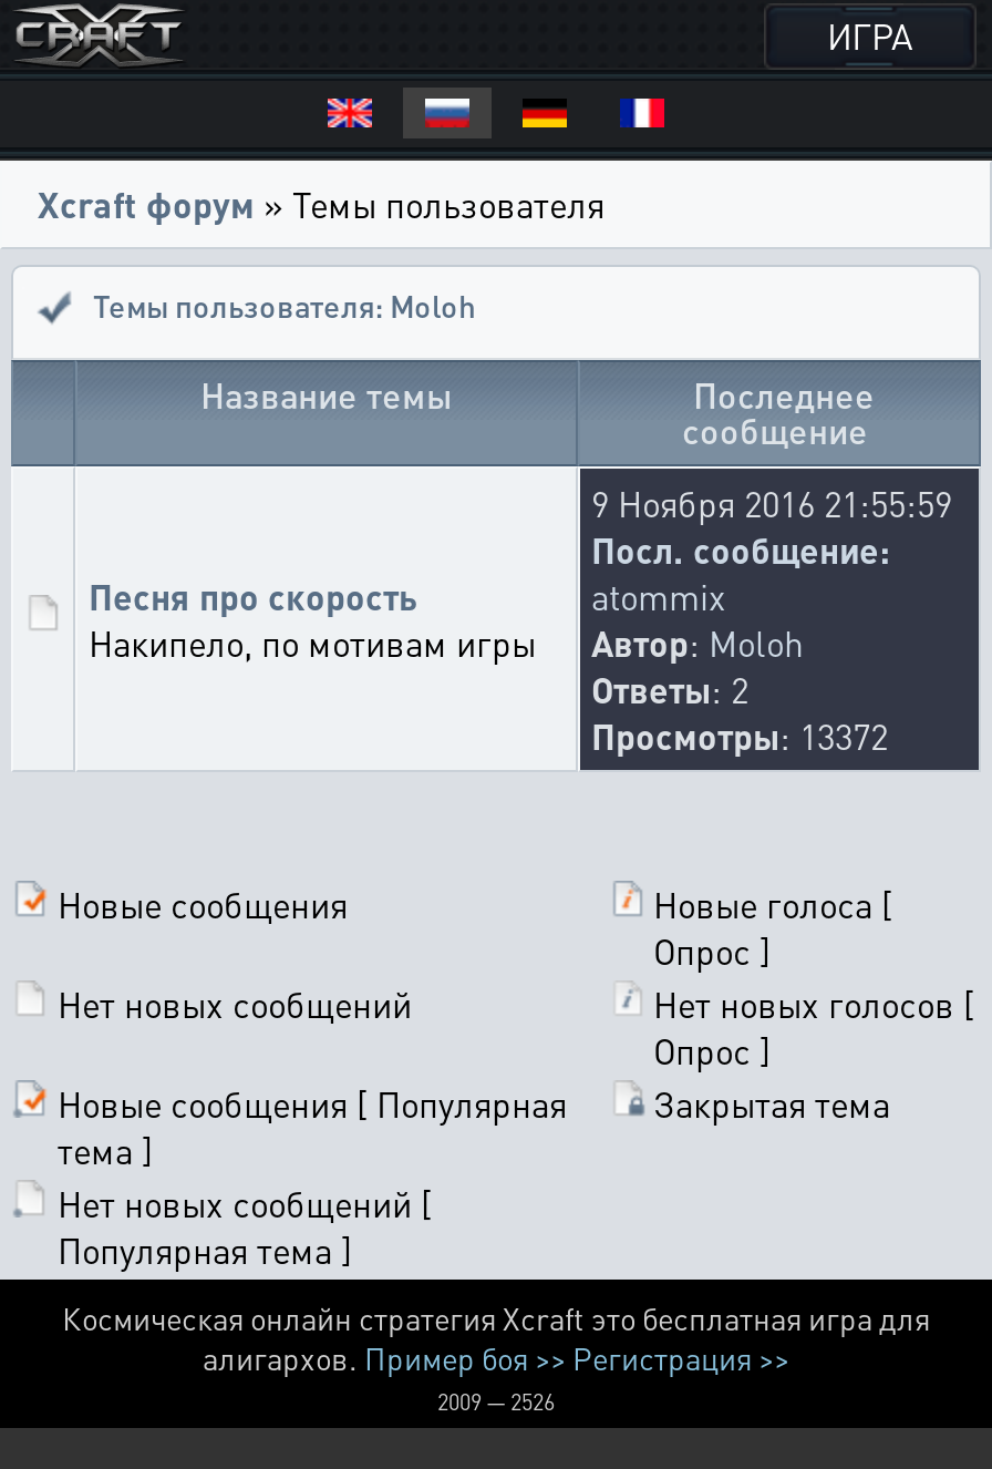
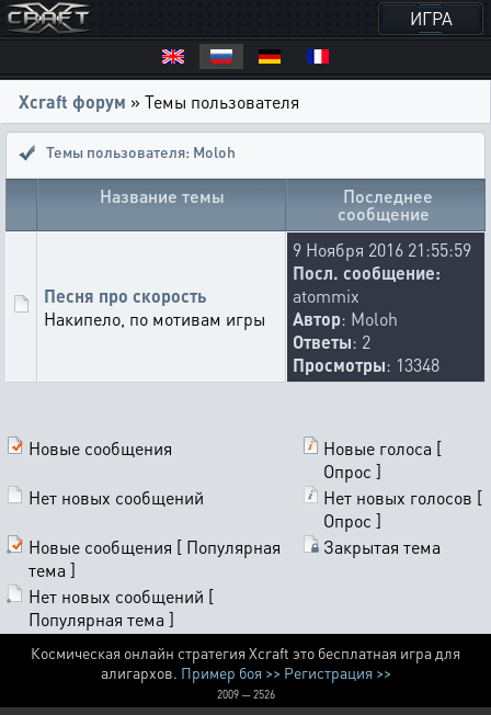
- Просмотры: 13372
+ Просмотры: 13348
